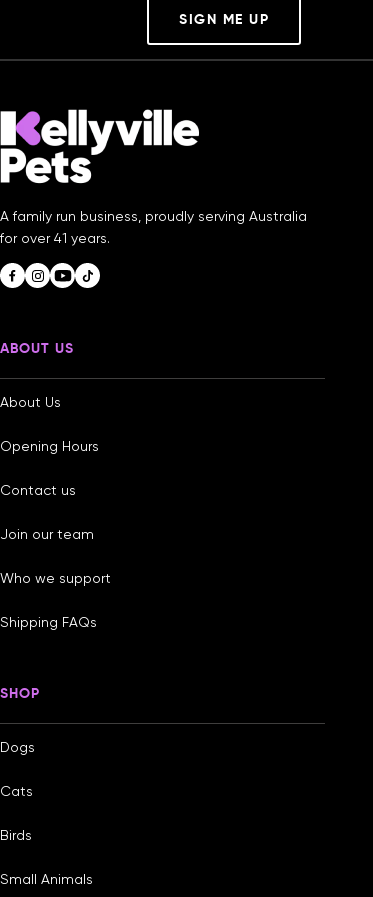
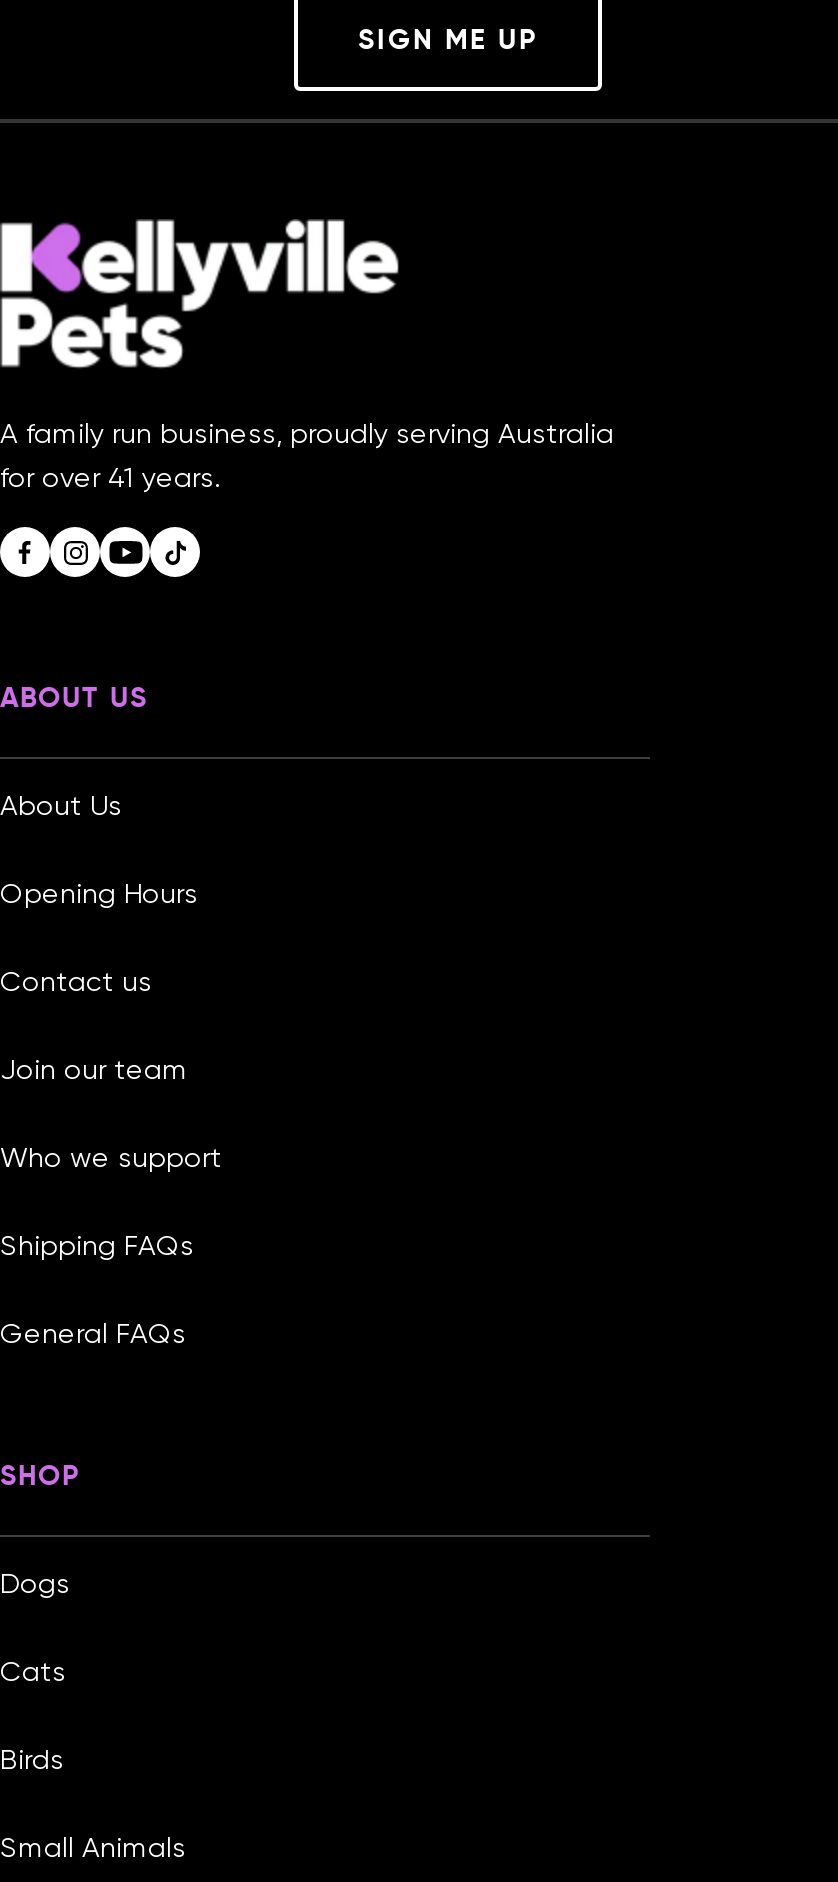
+ General FAQs
